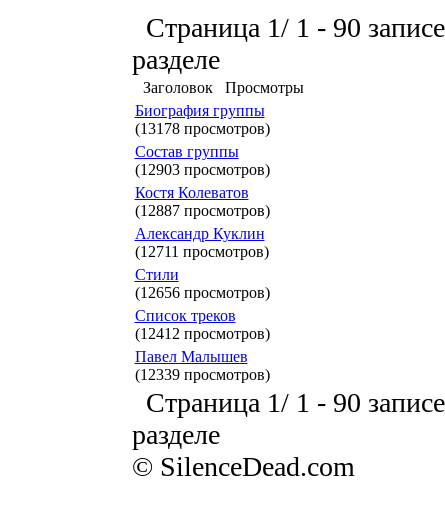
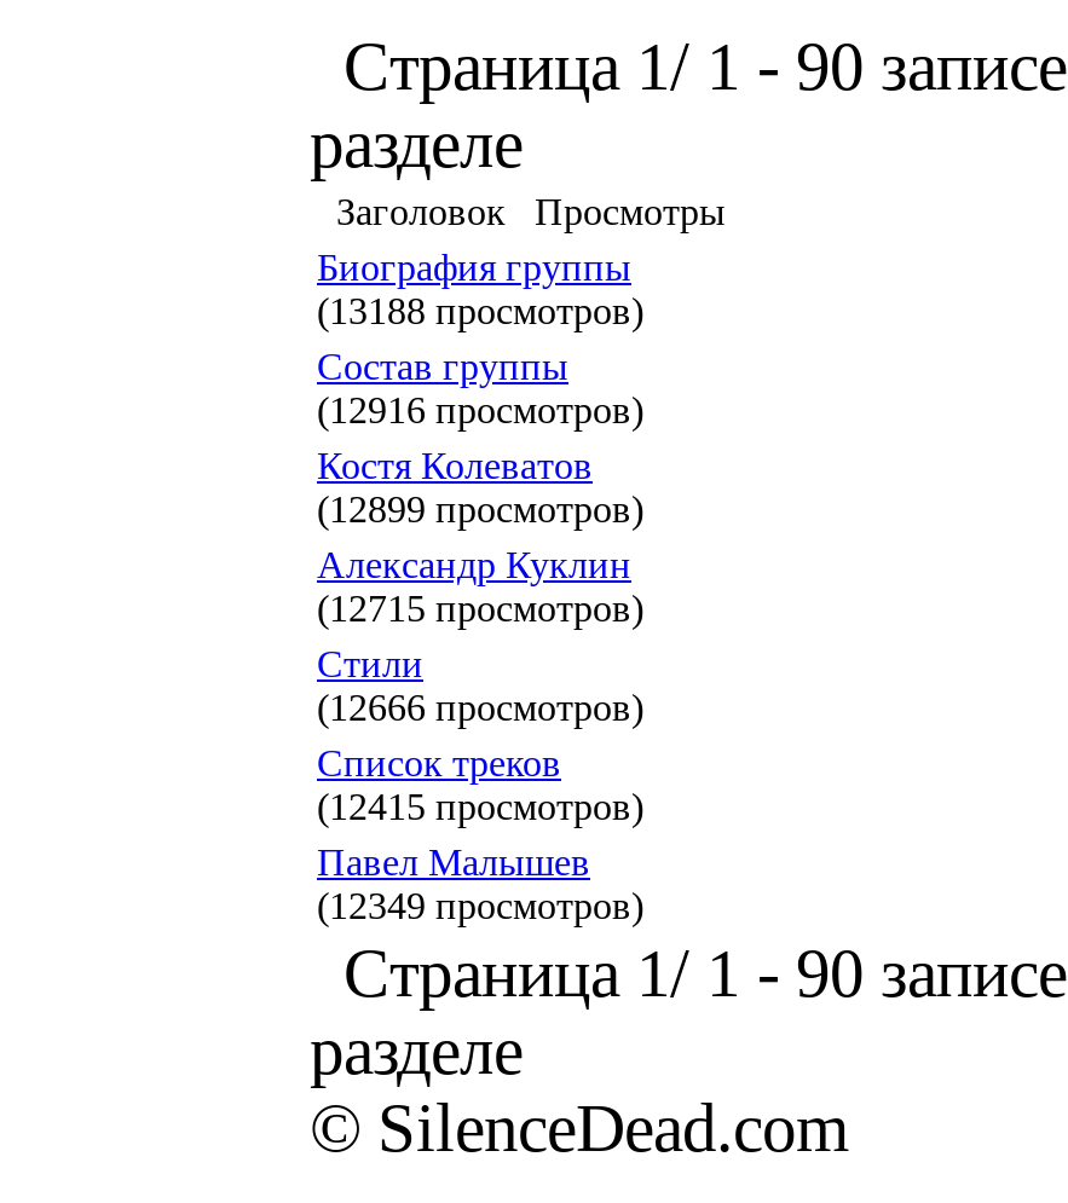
- (13178 просмотров)
+ (13188 просмотров)

- (12903 просмотров)
+ (12916 просмотров)

- (12887 просмотров)
+ (12899 просмотров)

- (12711 просмотров)
+ (12715 просмотров)

- (12656 просмотров)
+ (12666 просмотров)

- (12412 просмотров)
+ (12415 просмотров)

- (12339 просмотров)
+ (12349 просмотров)
